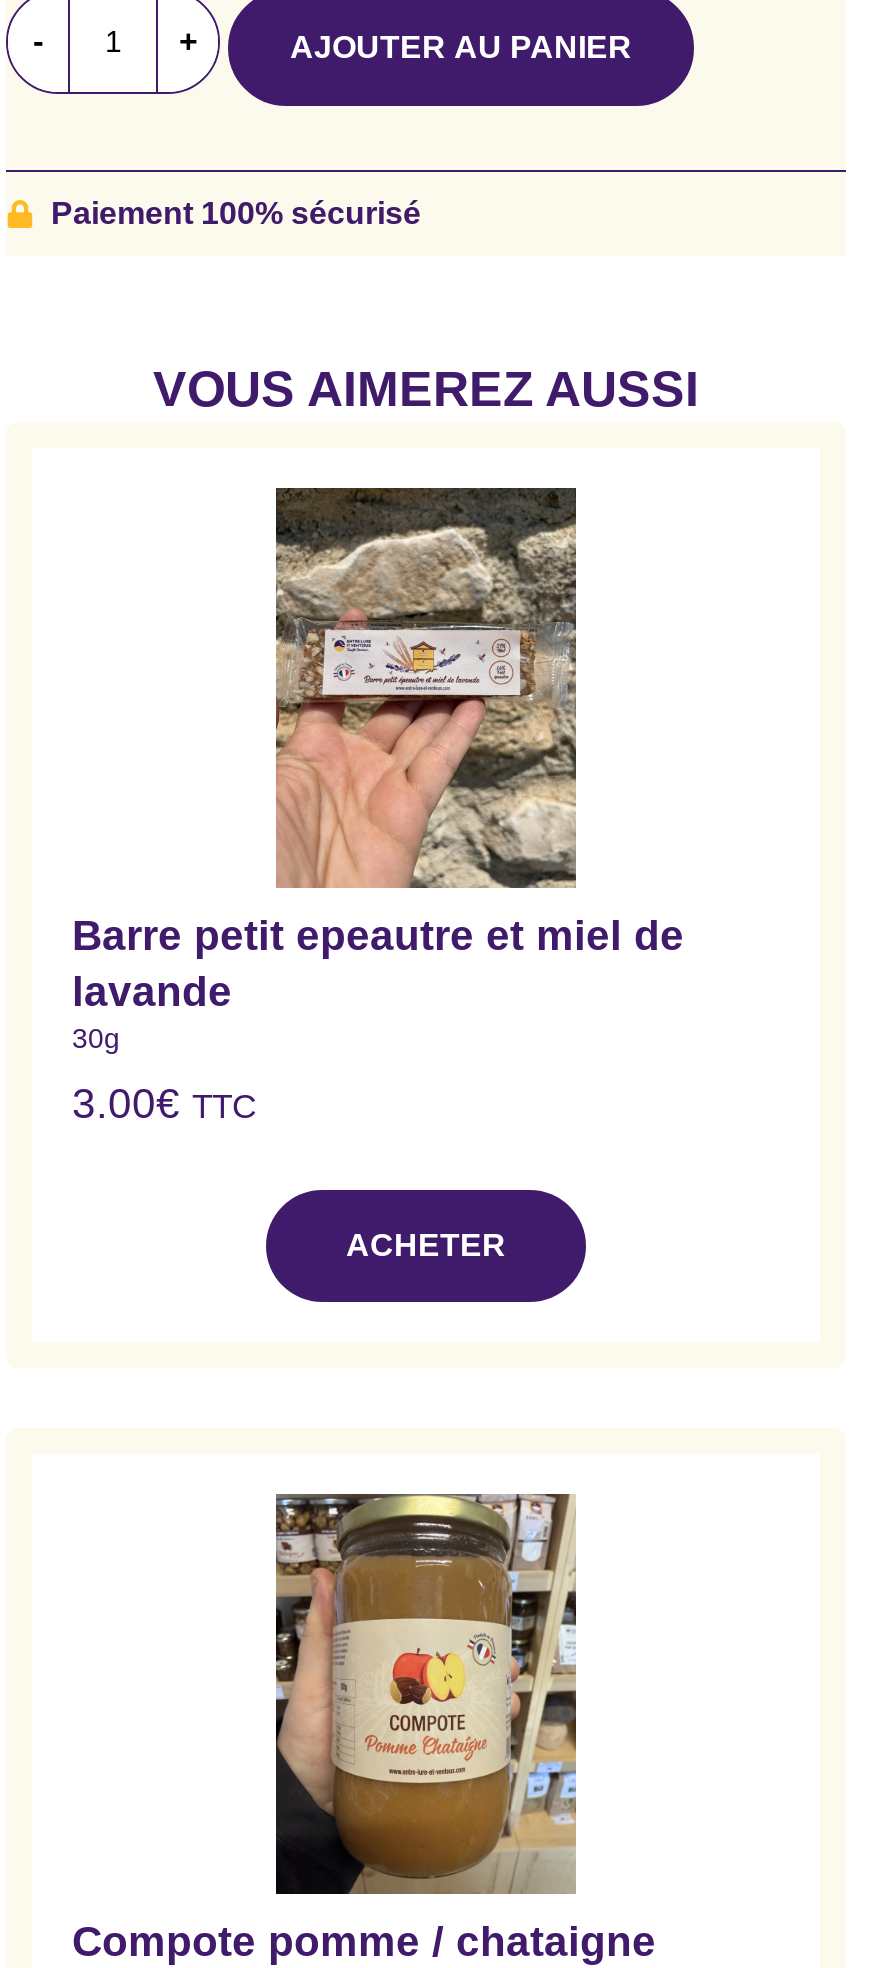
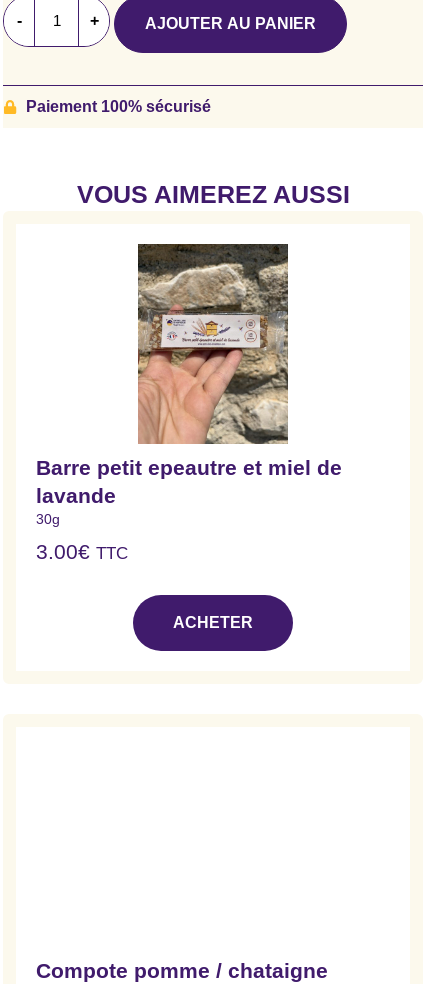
- [image]
